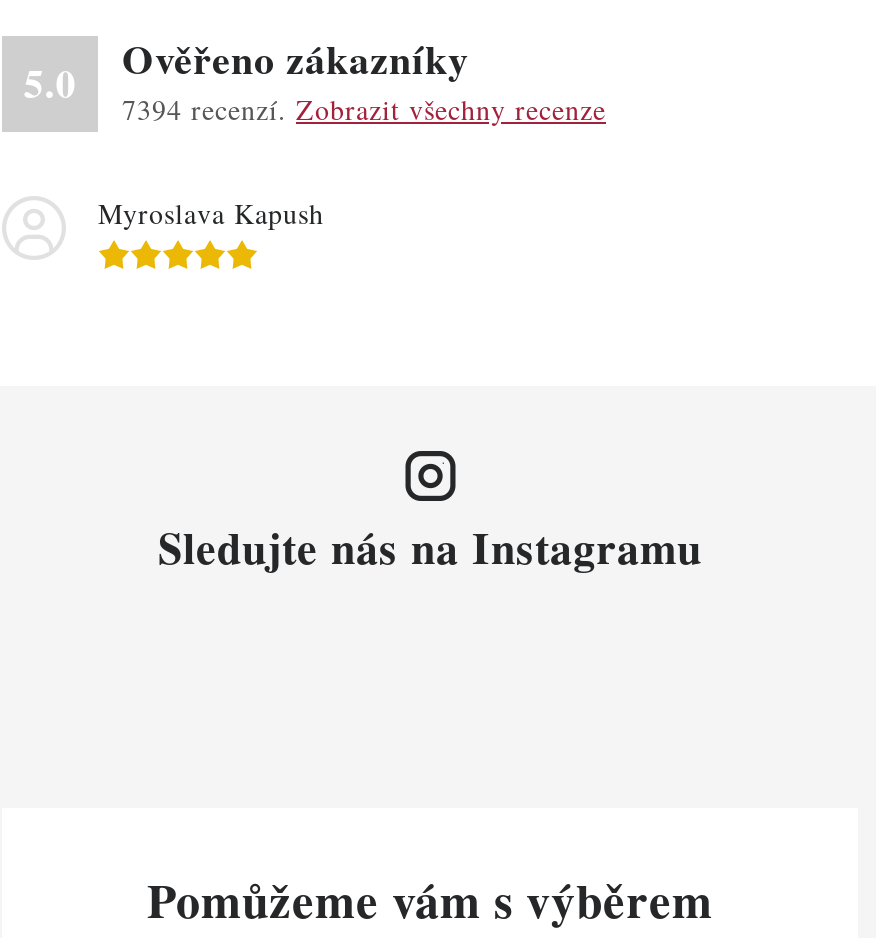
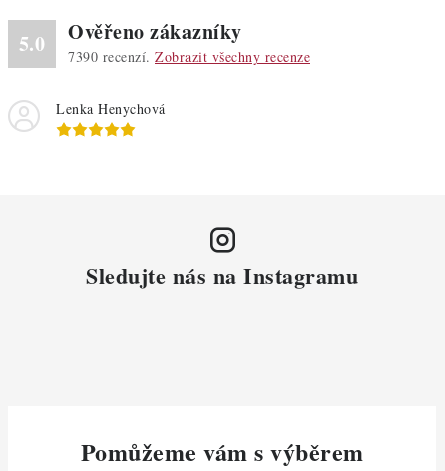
- 7394 recenzí. Zobrazit všechny recenze
+ 7390 recenzí. Zobrazit všechny recenze

- Myroslava Kapush
+ Lenka Henychová
